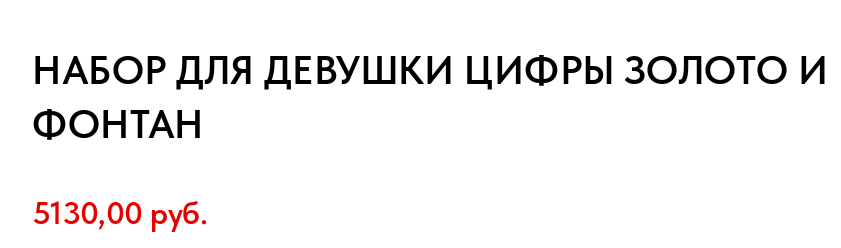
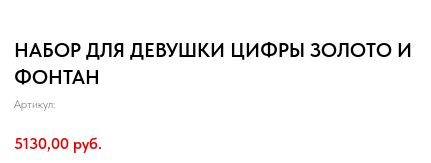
+ Артикул:
